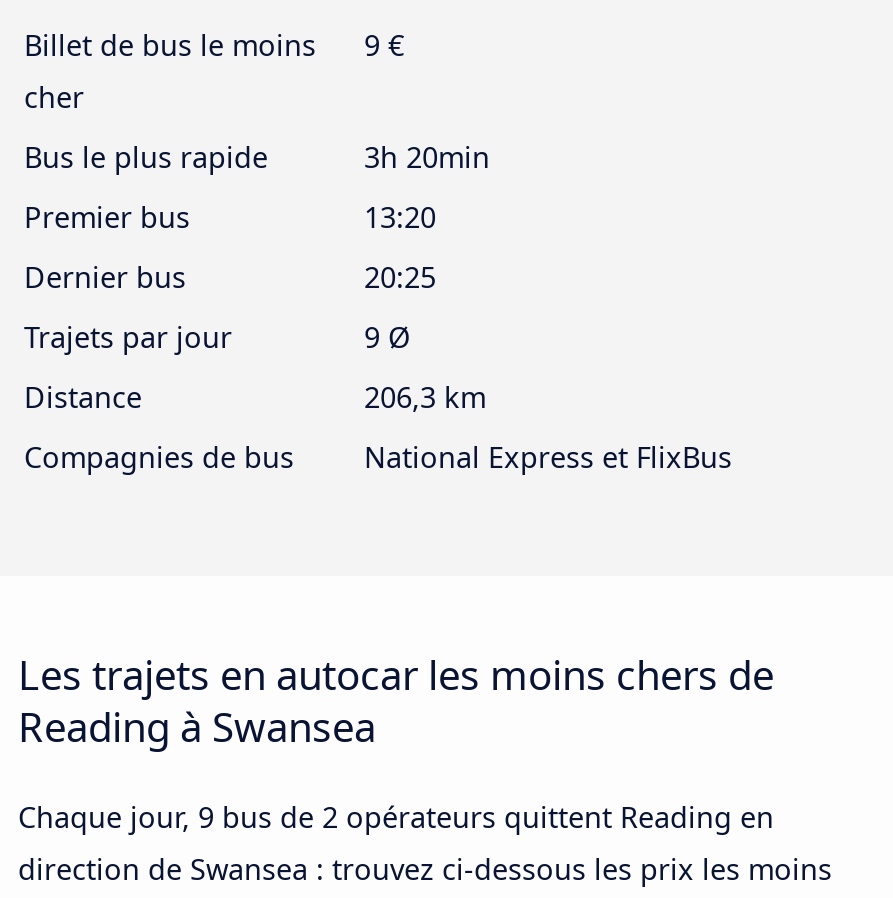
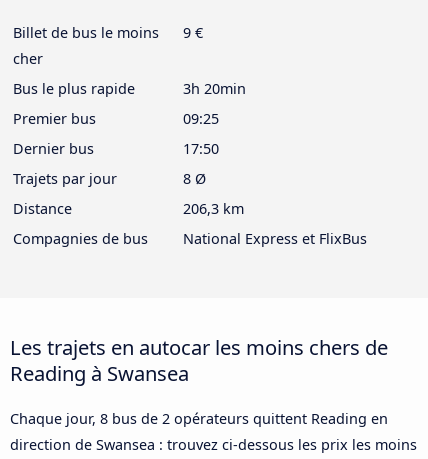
- 13:20
+ 09:25

- 20:25
+ 17:50

- 9 Ø
+ 8 Ø

- Chaque jour, 9 bus de 2 opérateurs quittent Reading en
+ Chaque jour, 8 bus de 2 opérateurs quittent Reading en
